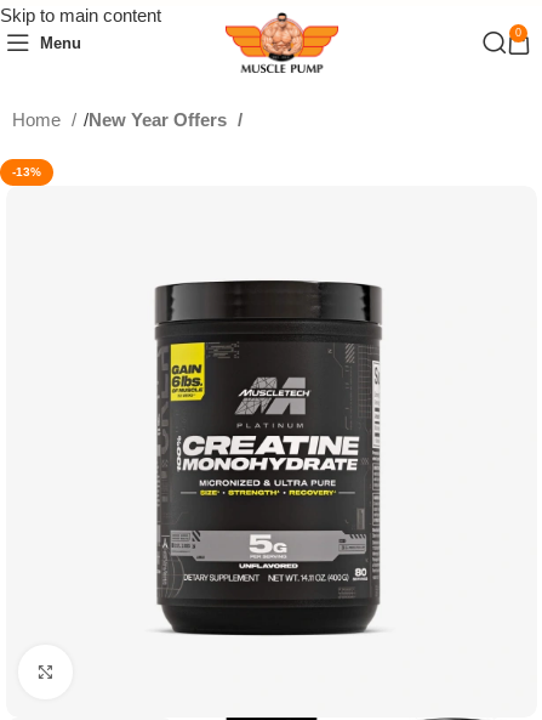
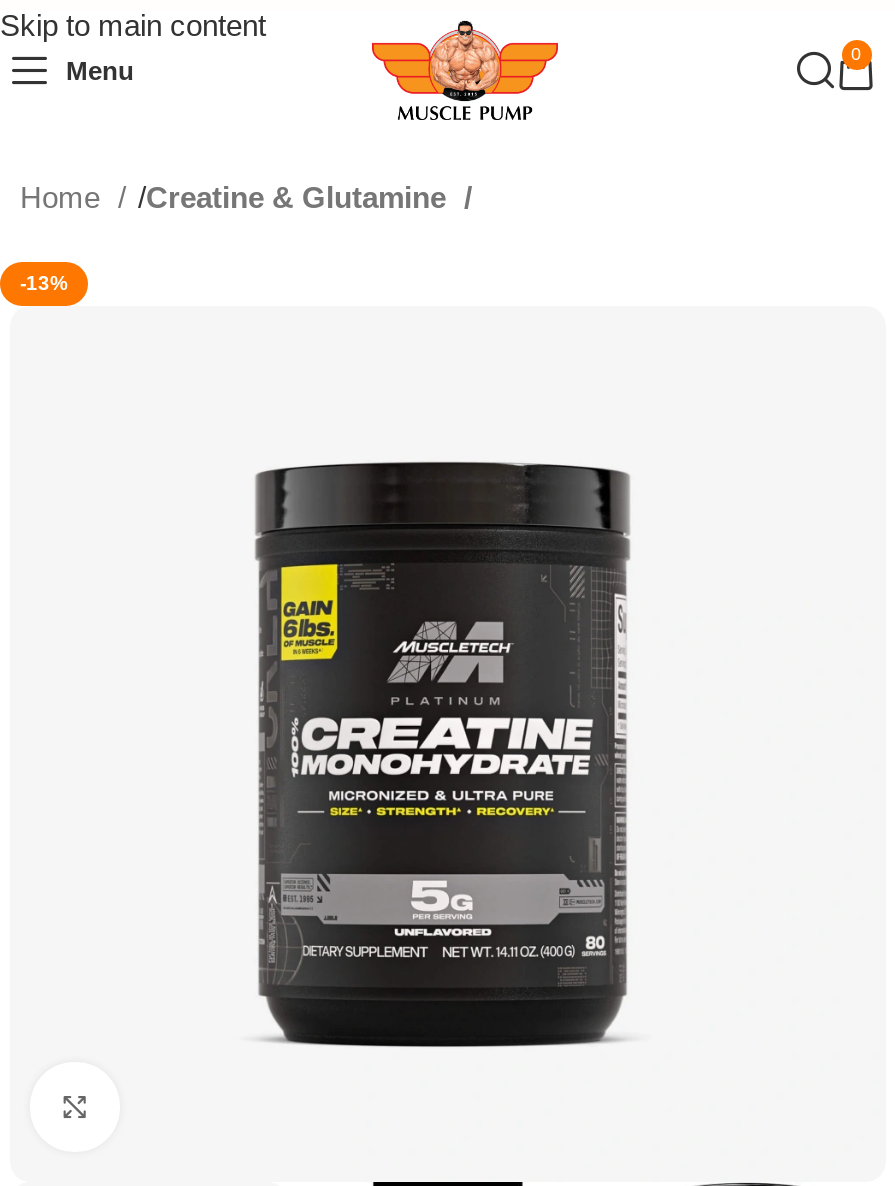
- New Year Offers
+ Creatine & Glutamine
